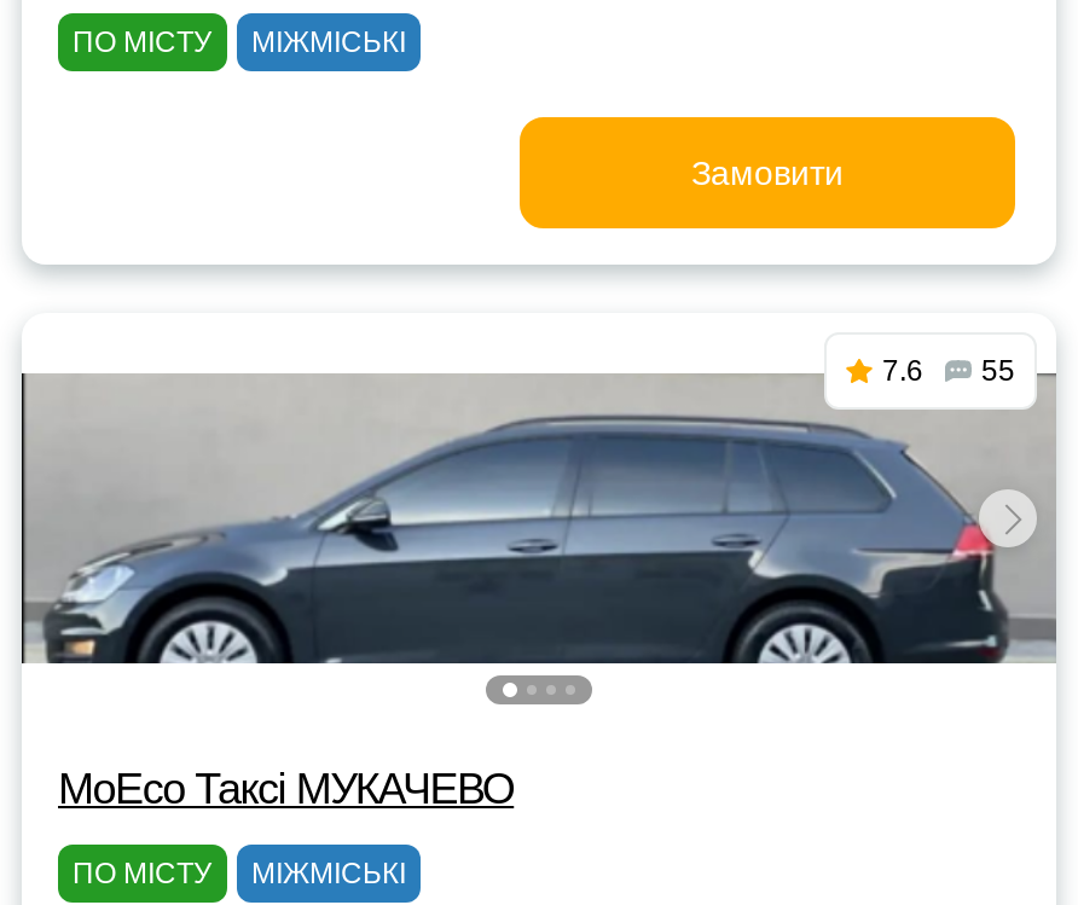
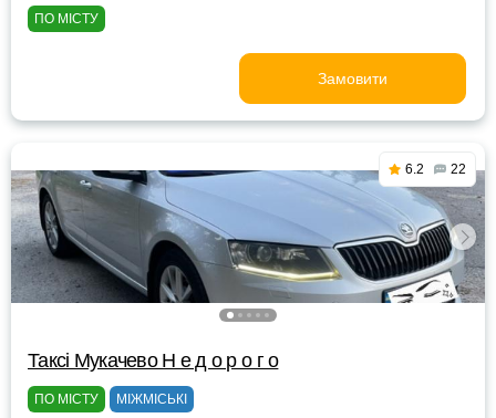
- МІЖМІСЬКІ

- [image]
- 7.6
- 55
+ [image]
+ 6.2
+ 22

- МоЕсо Таксі МУКАЧЕВО
+ Таксі Мукачево Н е д о р о г о
